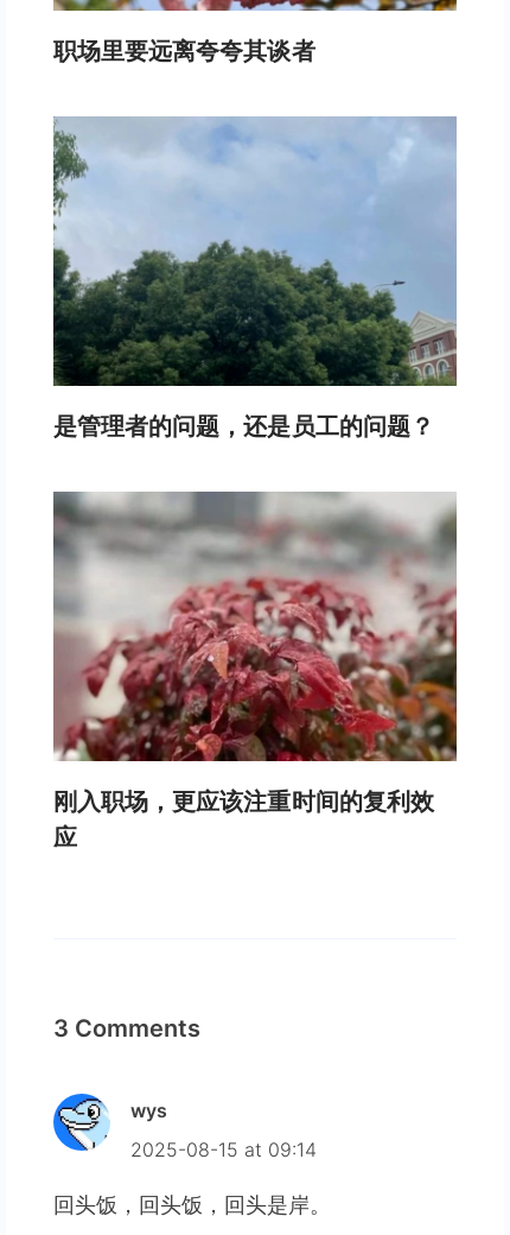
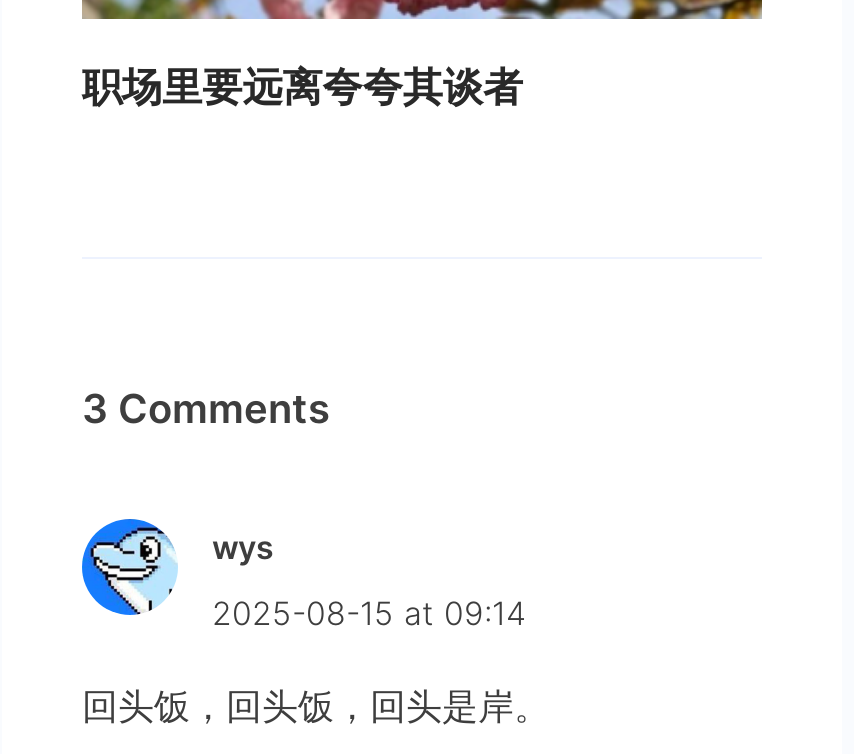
- [image]
- 是管理者的问题，还是员工的问题？

- [image]
- 刚入职场，更应该注重时间的复利效
- 应
